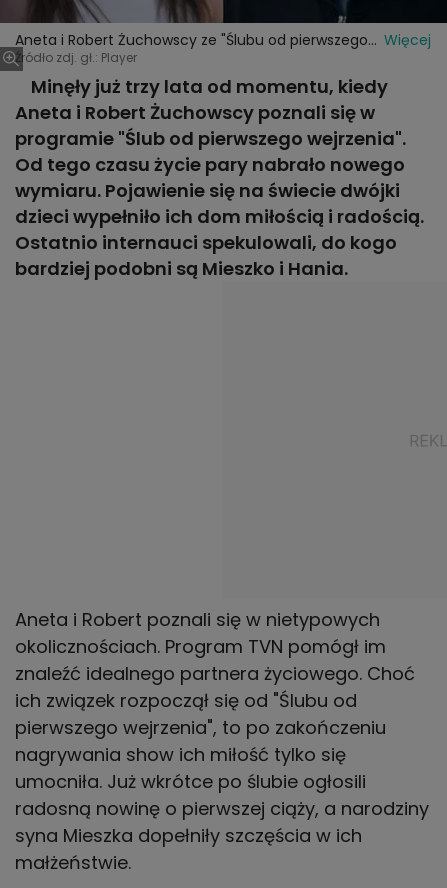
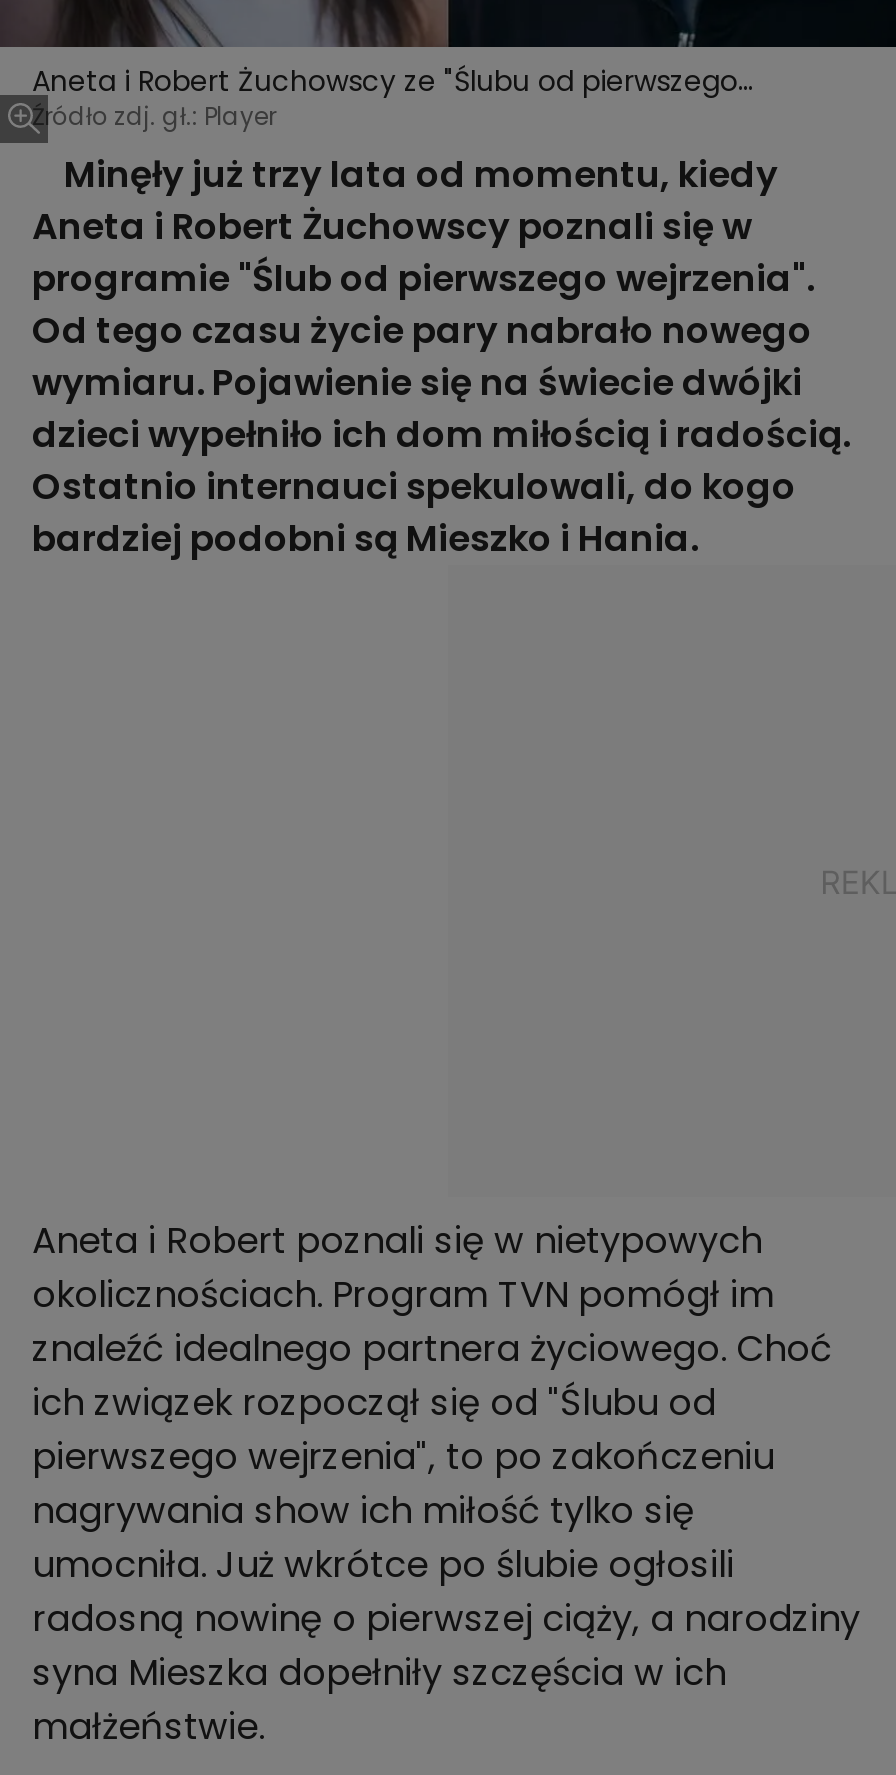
- Więcej
